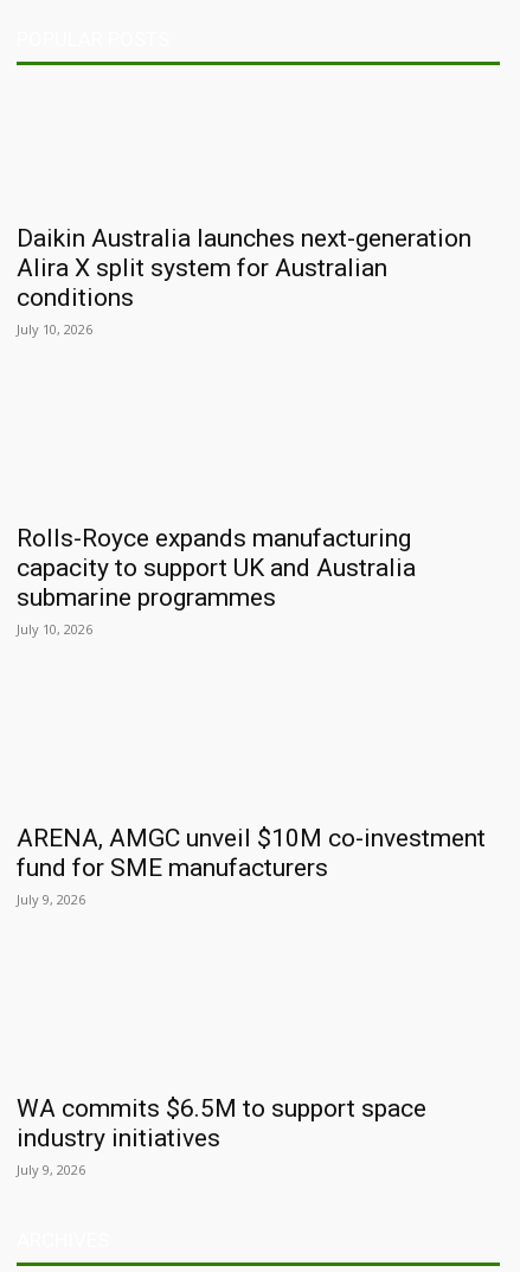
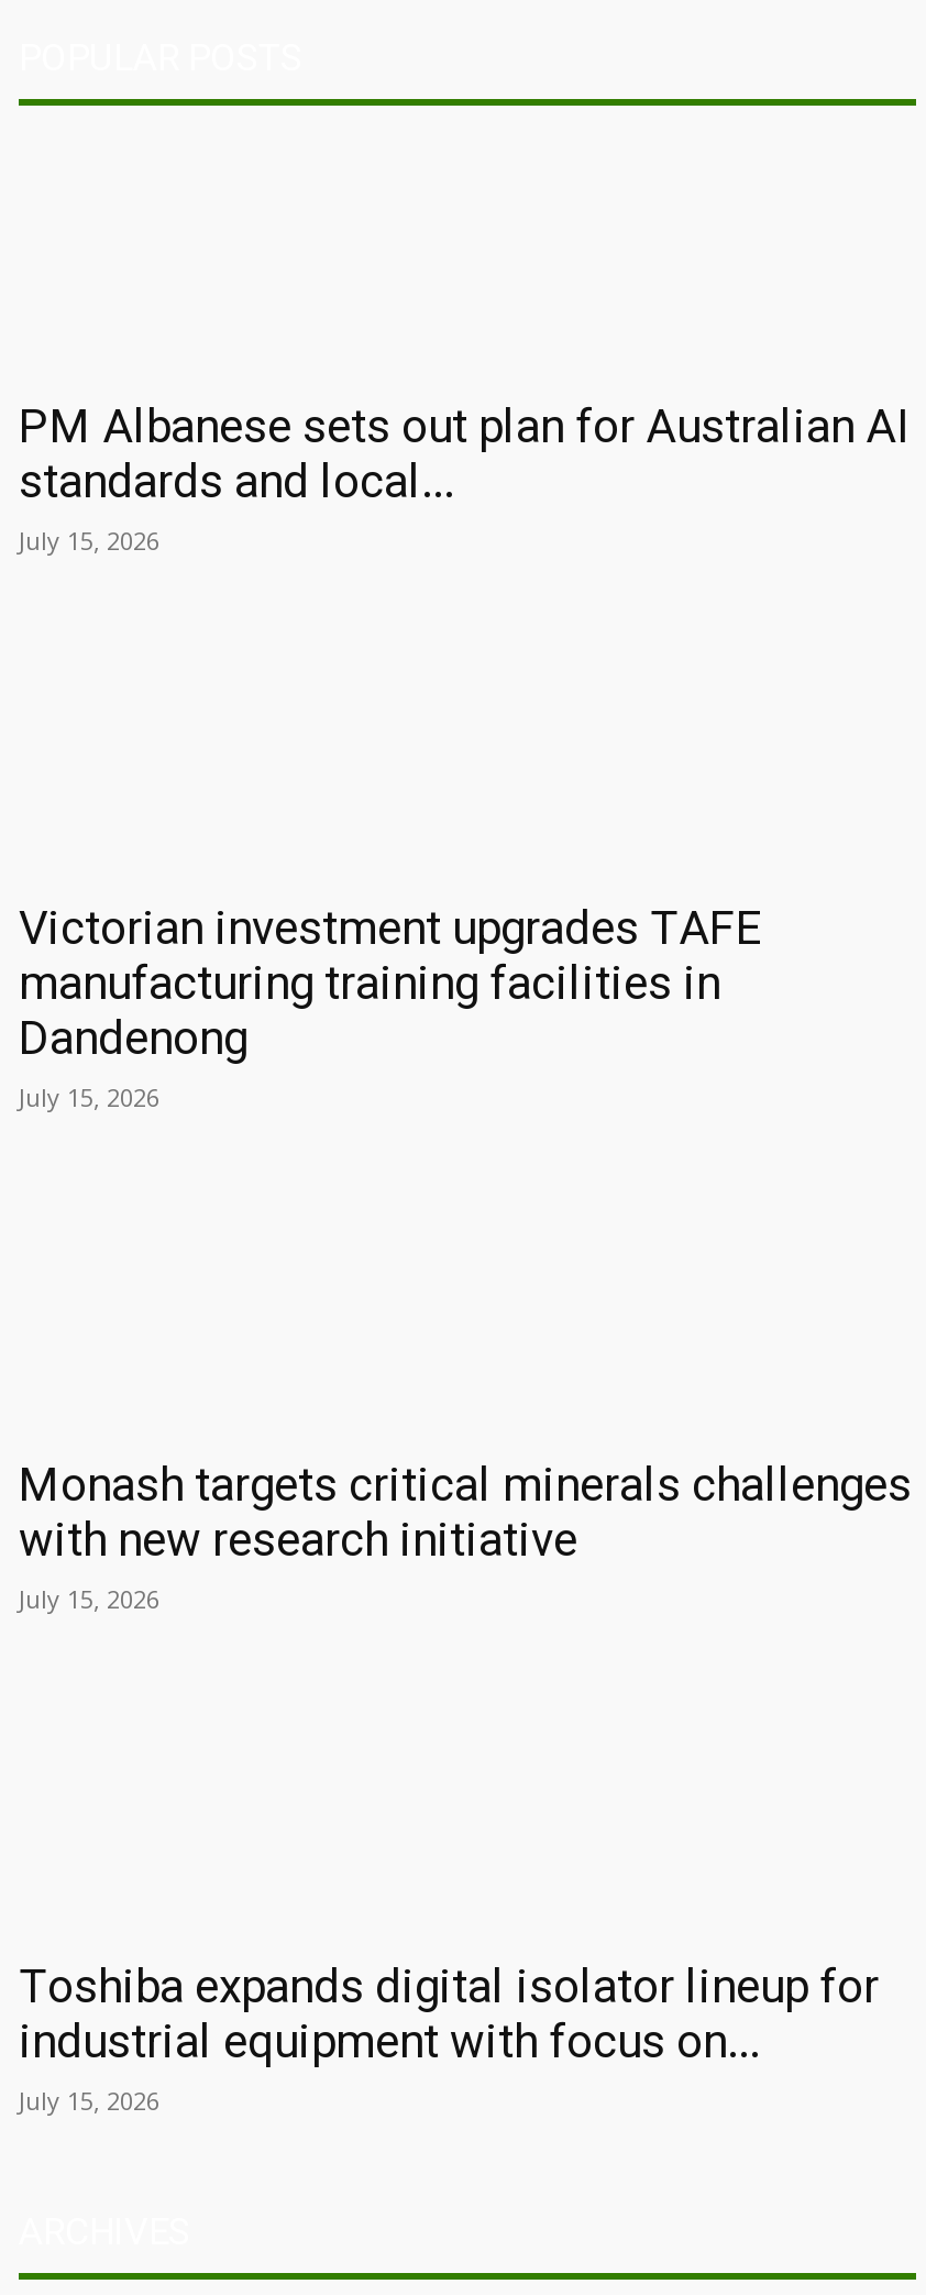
- Daikin Australia launches next-generation
- Alira X split system for Australian
- conditions
- July 10, 2026
+ PM Albanese sets out plan for Australian AI
+ standards and local...
+ July 15, 2026

- Rolls-Royce expands manufacturing
- capacity to support UK and Australia
- submarine programmes
- July 10, 2026
+ Victorian investment upgrades TAFE
+ manufacturing training facilities in
+ Dandenong
+ July 15, 2026

- ARENA, AMGC unveil $10M co-investment
- fund for SME manufacturers
- July 9, 2026
+ Monash targets critical minerals challenges
+ with new research initiative
+ July 15, 2026

- WA commits $6.5M to support space
- industry initiatives
- July 9, 2026
+ Toshiba expands digital isolator lineup for
+ industrial equipment with focus on...
+ July 15, 2026
